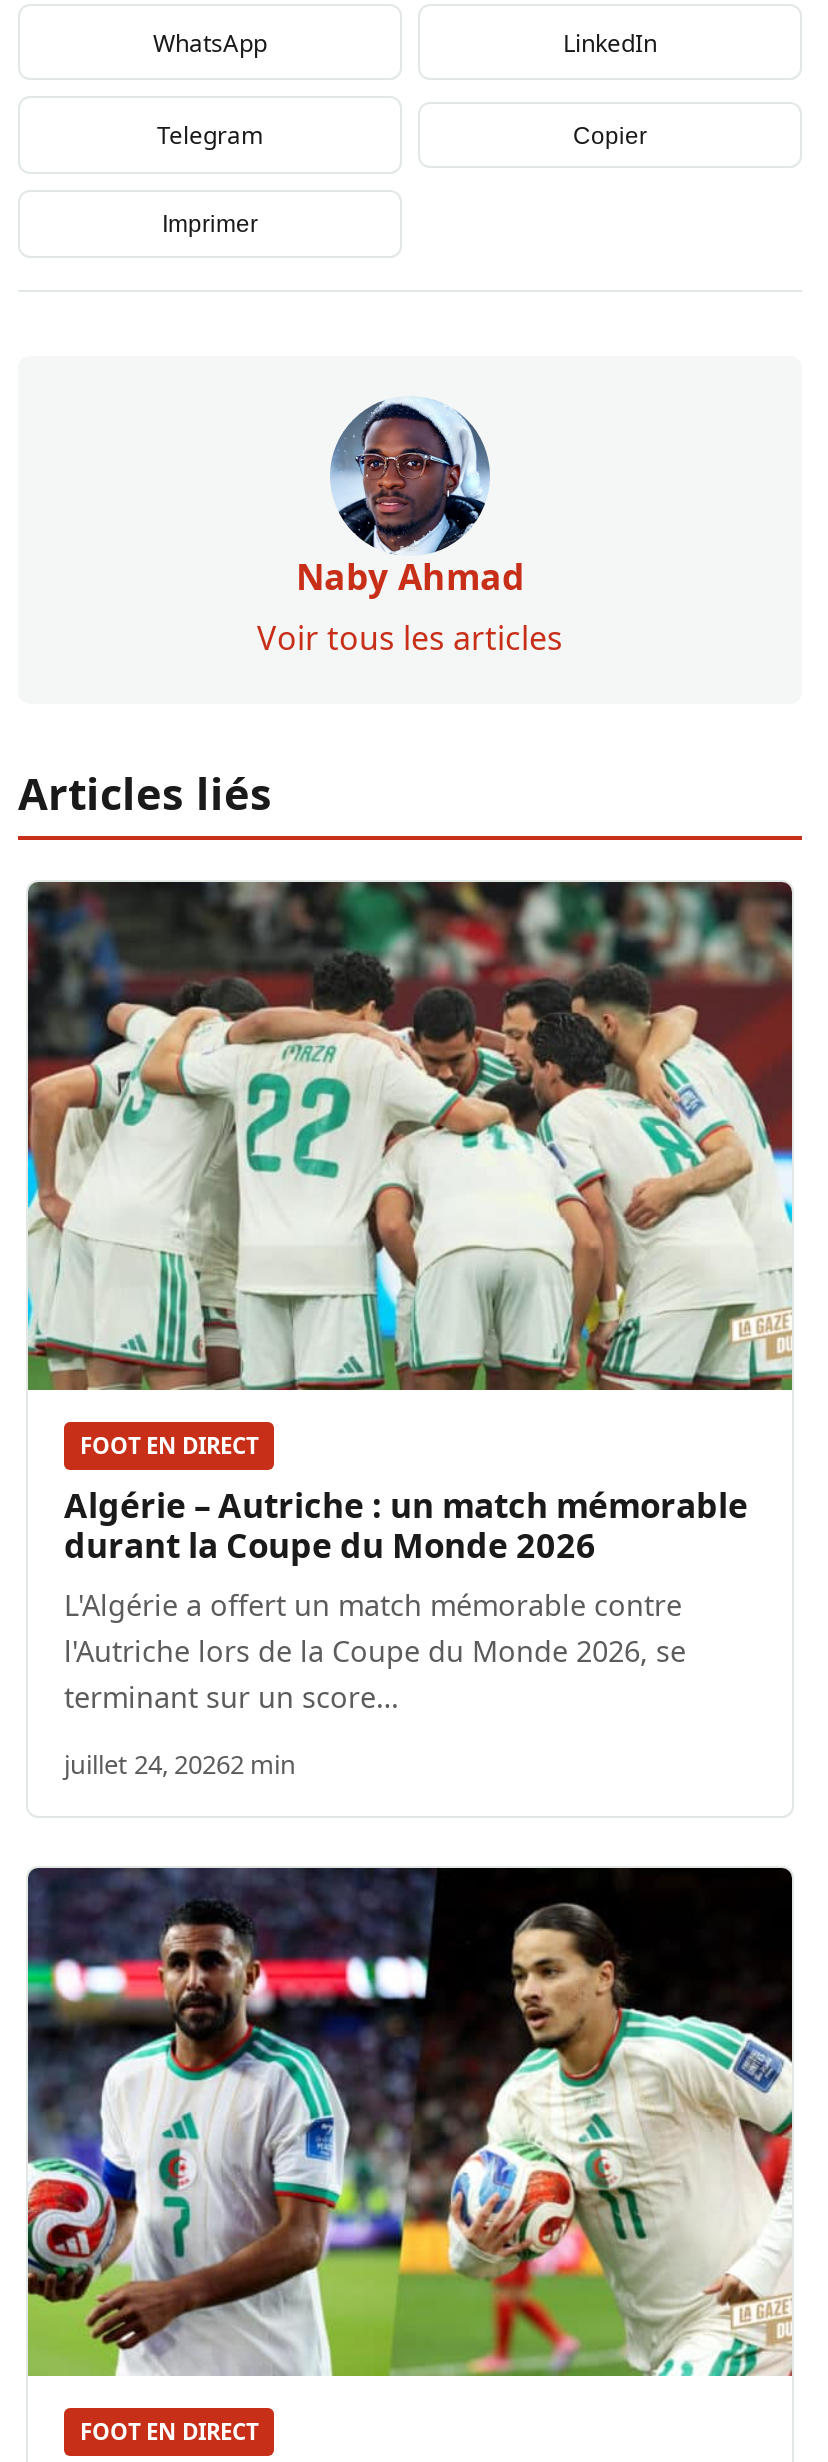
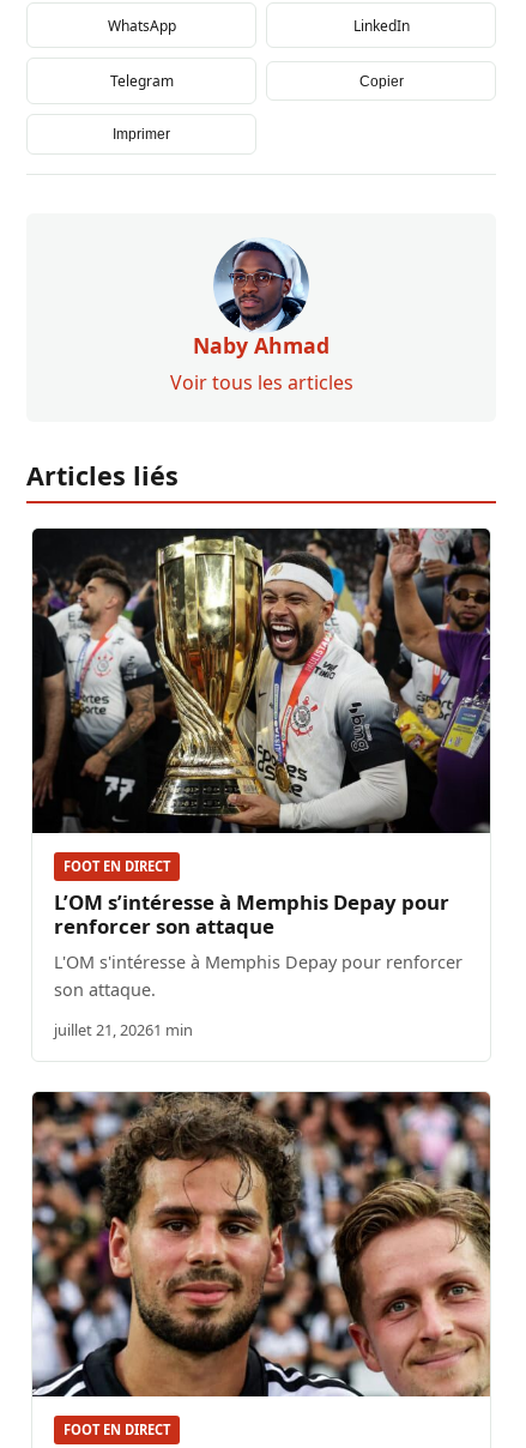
- [image]
+ [image]

- Algérie – Autriche : un match mémorable
- durant la Coupe du Monde 2026
- L'Algérie a offert un match mémorable contre
- l'Autriche lors de la Coupe du Monde 2026, se
- terminant sur un score…
+ L’OM s’intéresse à Memphis Depay pour
+ renforcer son attaque
+ L'OM s'intéresse à Memphis Depay pour renforcer
+ son attaque.

- juillet 24, 20262 min
+ juillet 21, 20261 min

- [image]
+ [image]
